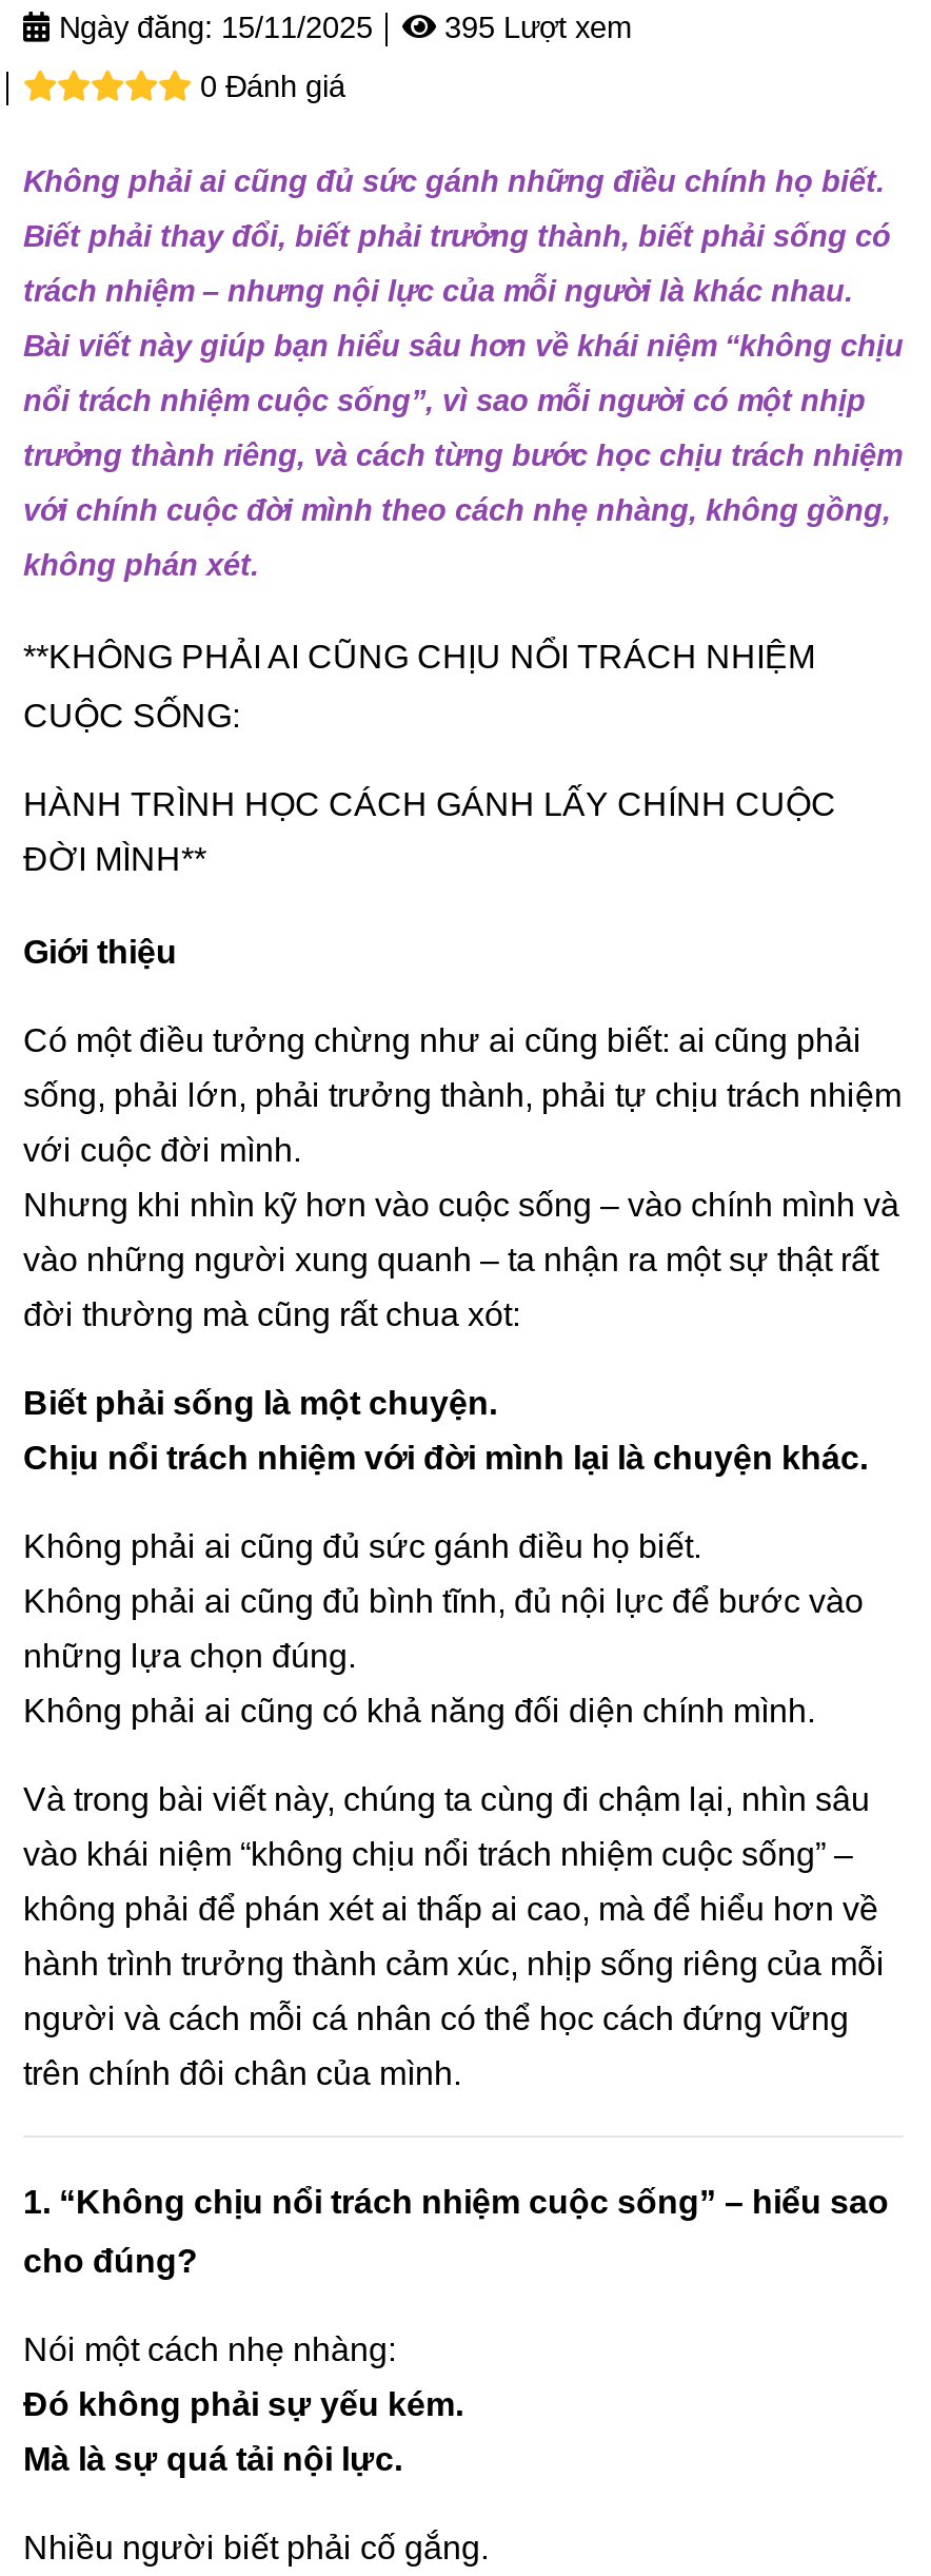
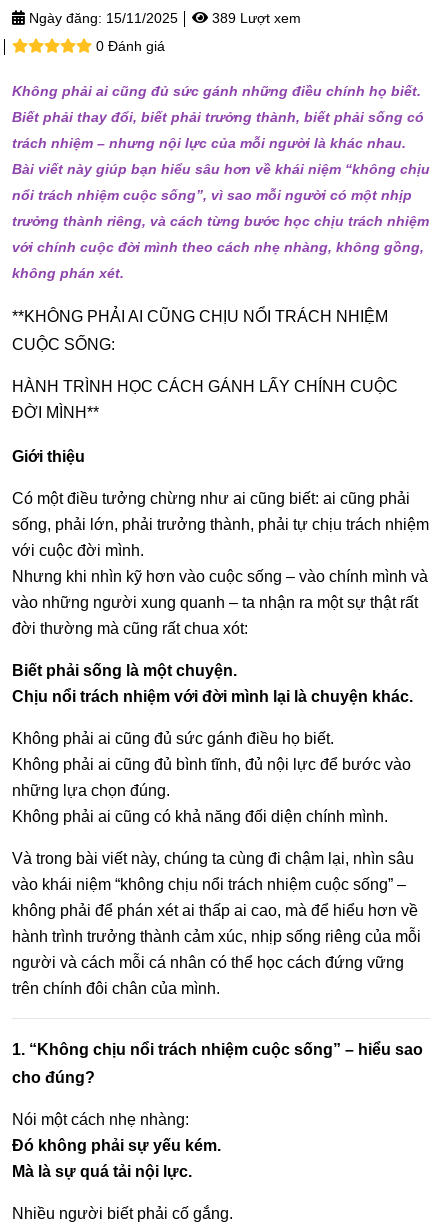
- Ngày đăng: 15/11/2025 395 Lượt xem
+ Ngày đăng: 15/11/2025 389 Lượt xem
